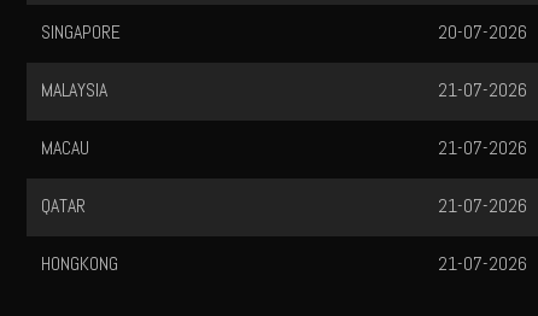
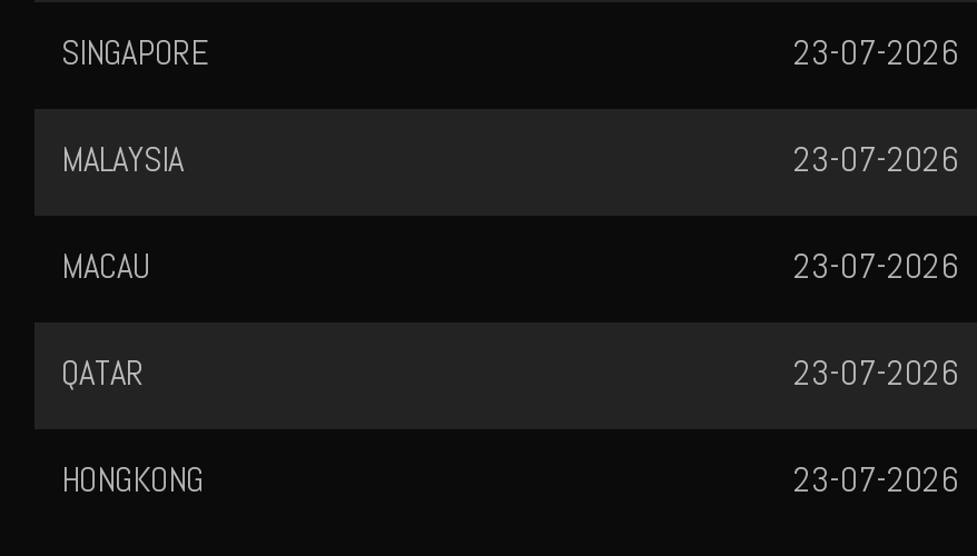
- 20-07-2026
+ 23-07-2026

- 21-07-2026
+ 23-07-2026

- 21-07-2026
+ 23-07-2026

- 21-07-2026
+ 23-07-2026

- 21-07-2026
+ 23-07-2026
